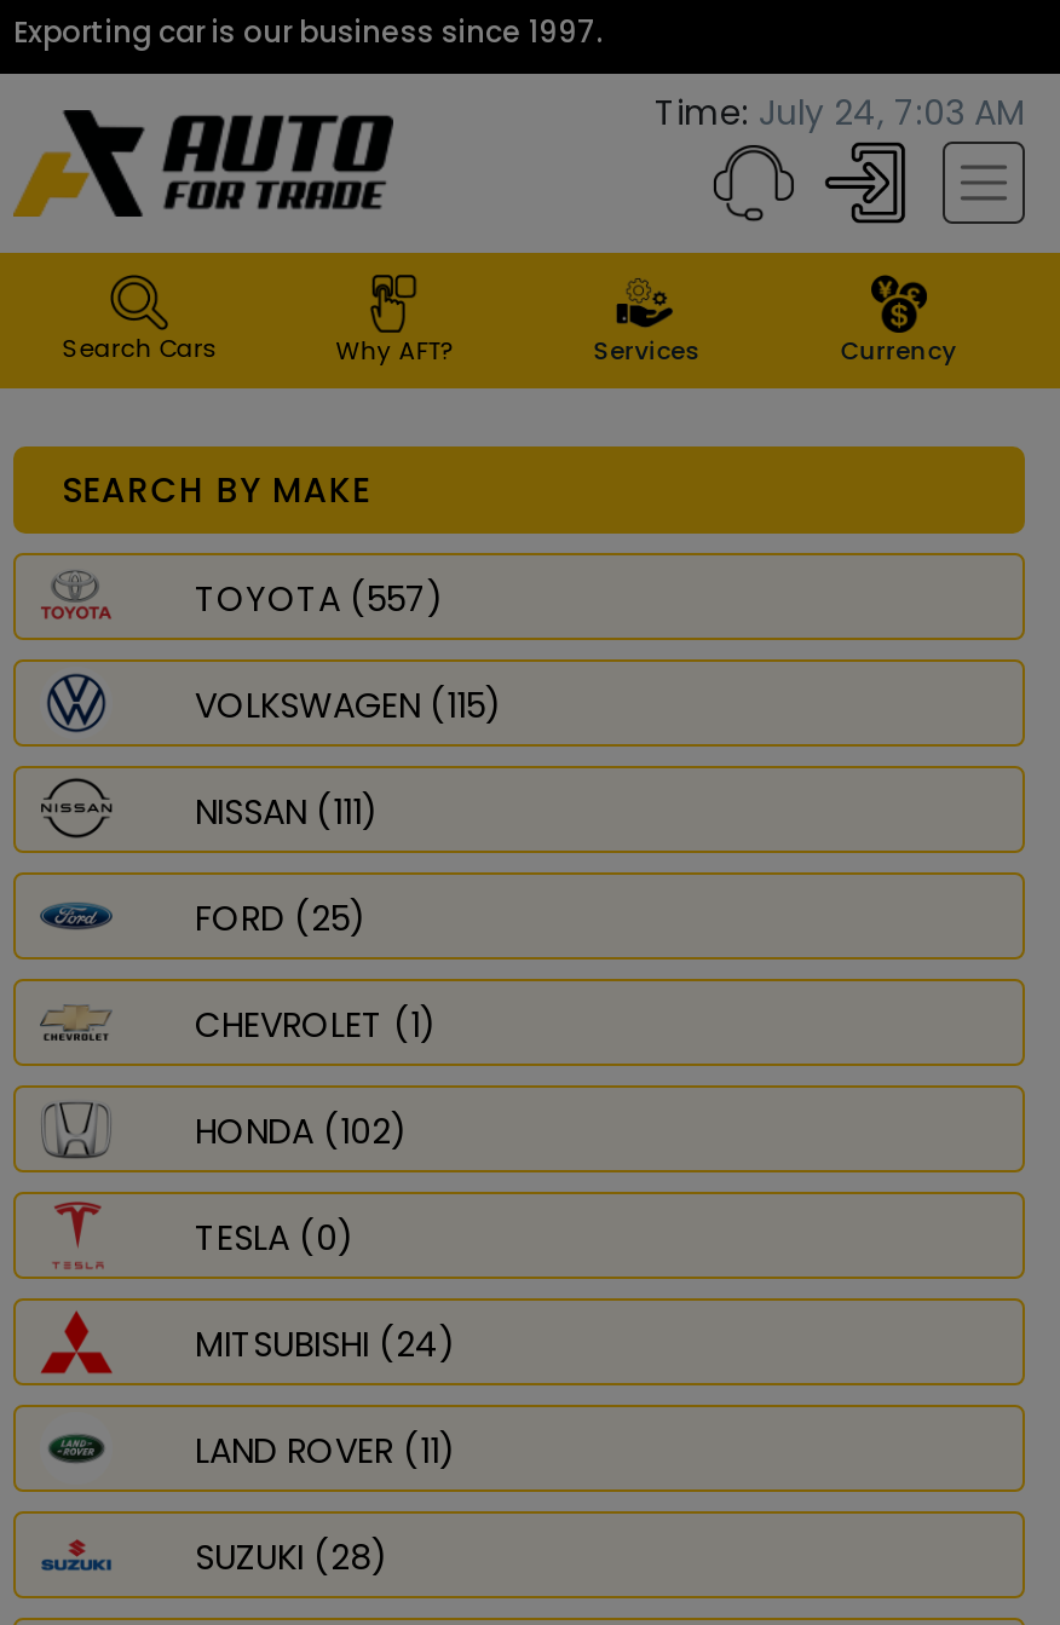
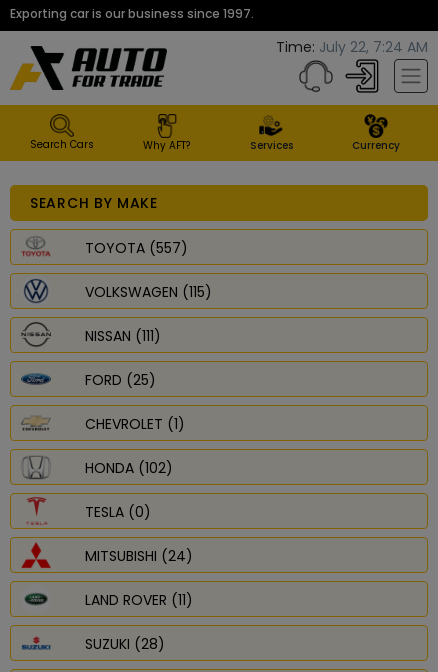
- Time: July 24, 7:03 AM
+ Time: July 22, 7:24 AM
